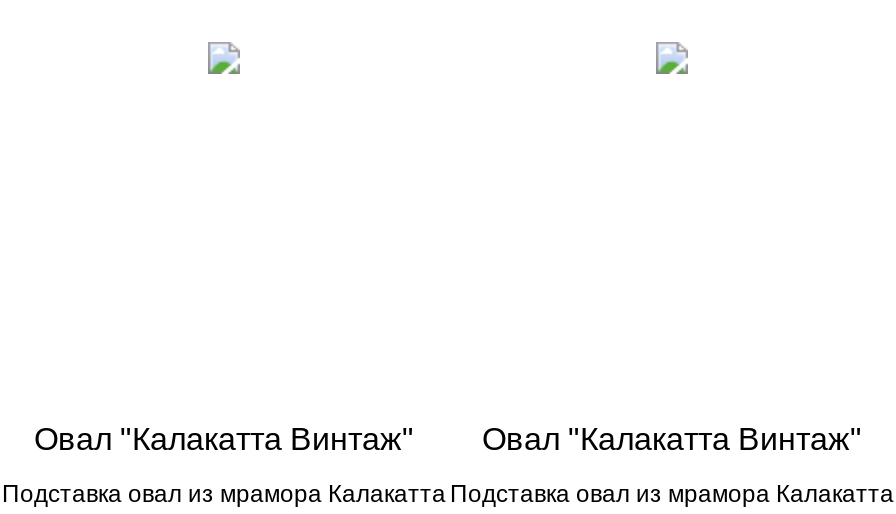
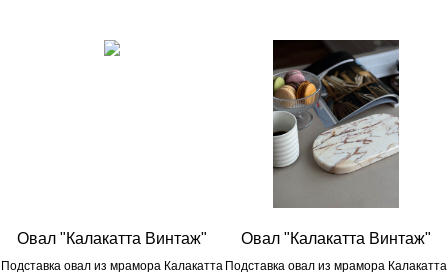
+ [image]
